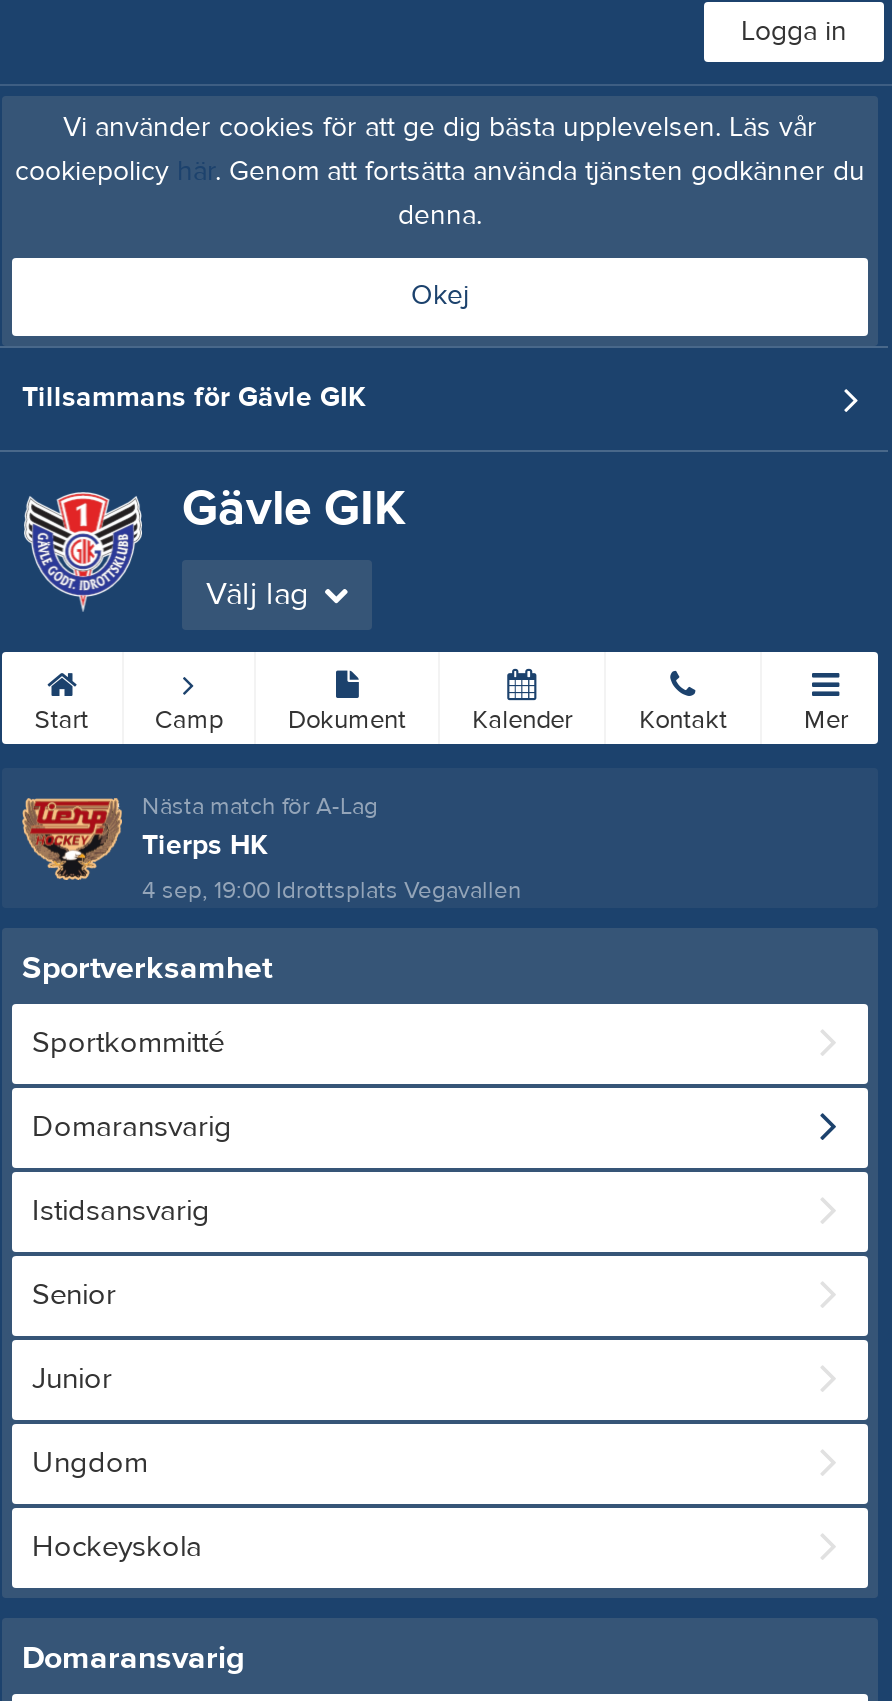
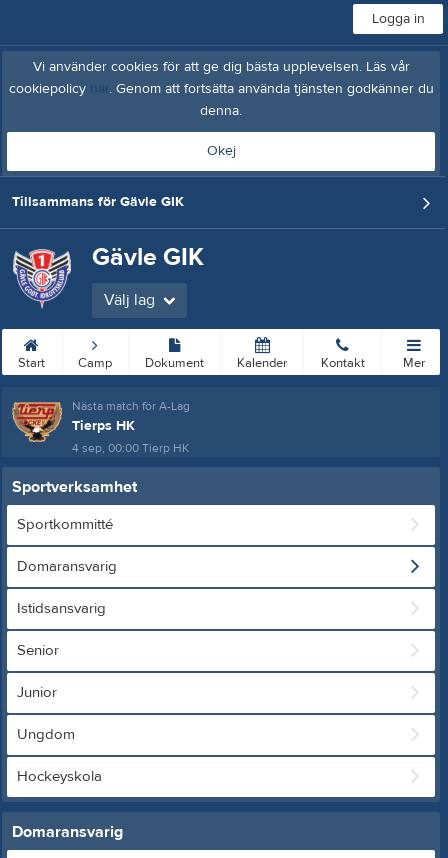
- 4 sep, 19:00 Idrottsplats Vegavallen
+ 4 sep, 00:00 Tierp HK
